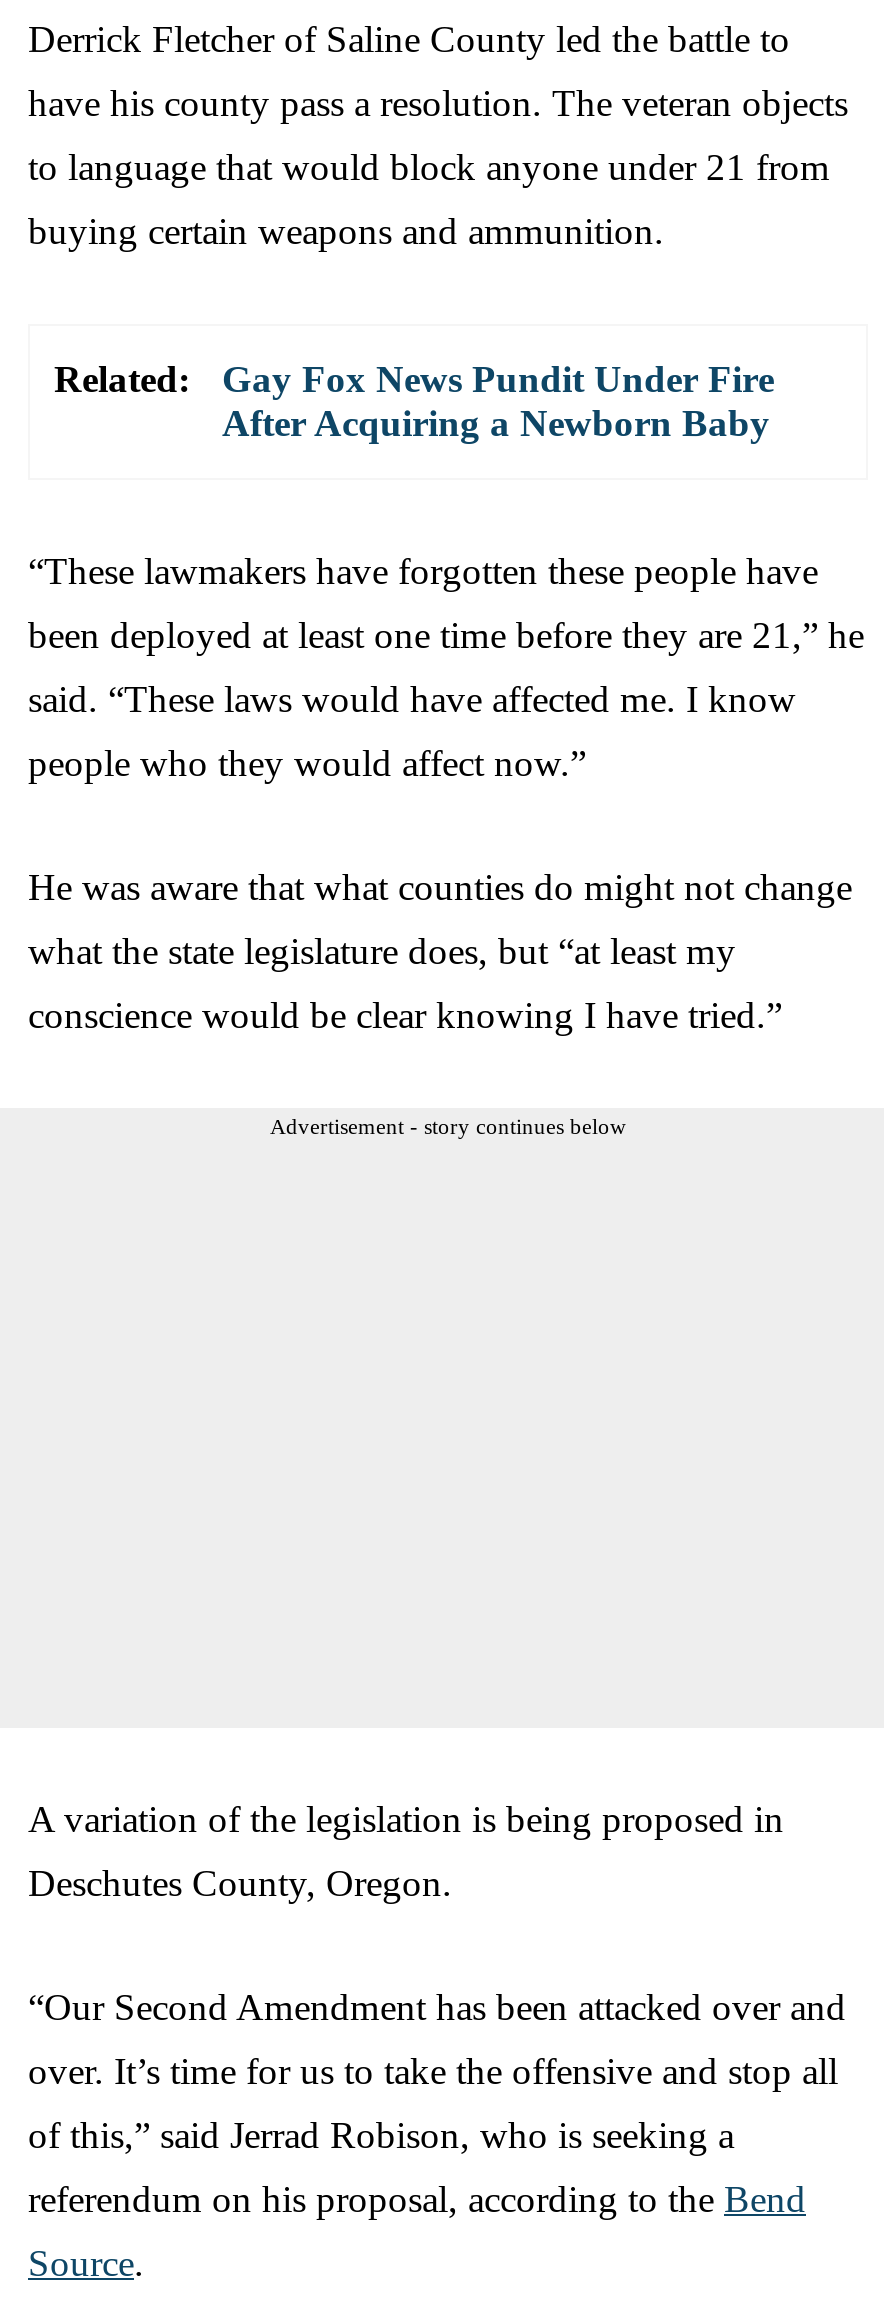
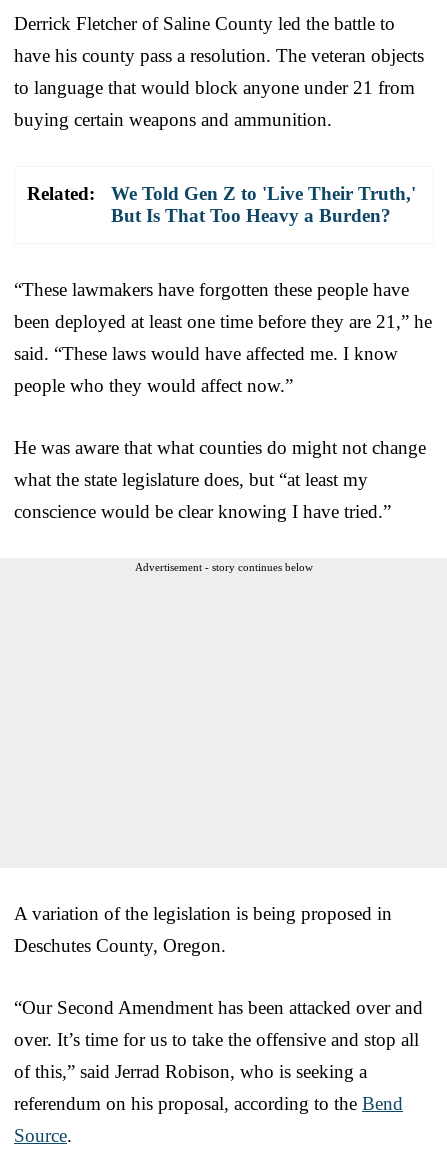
- Gay Fox News Pundit Under Fire
- After Acquiring a Newborn Baby
+ We Told Gen Z to 'Live Their Truth,'
+ But Is That Too Heavy a Burden?
